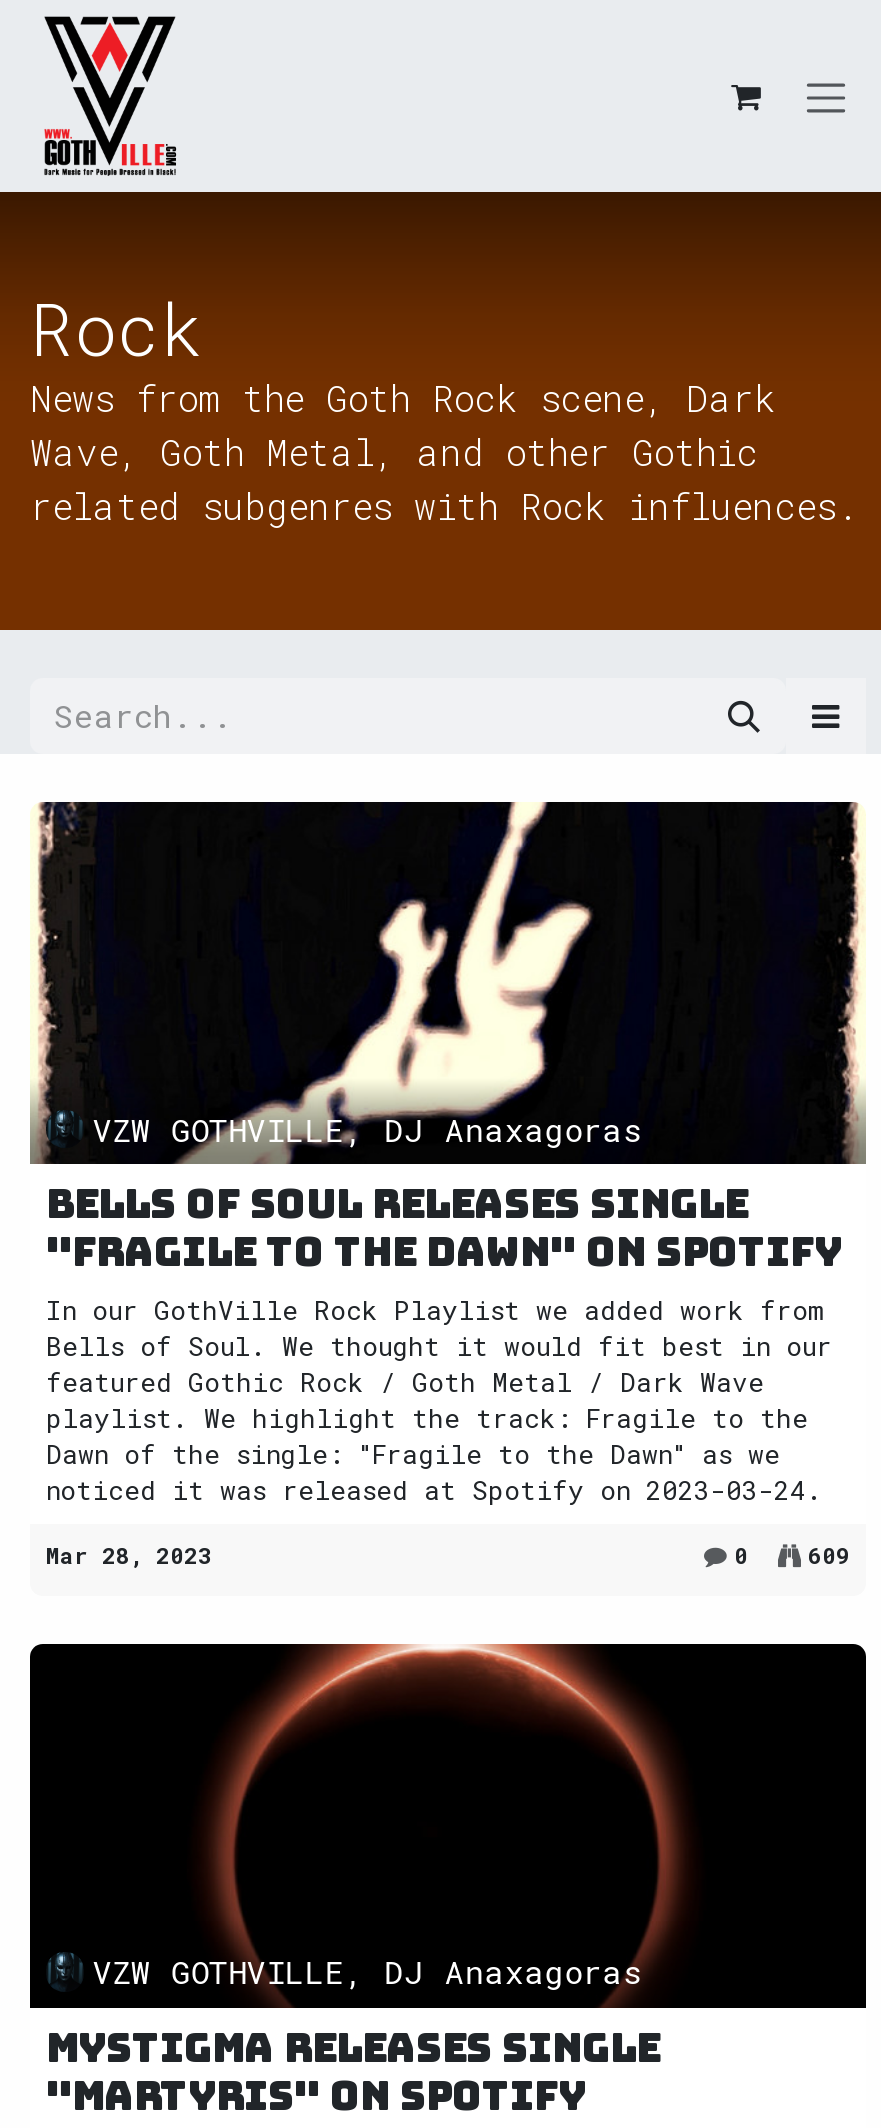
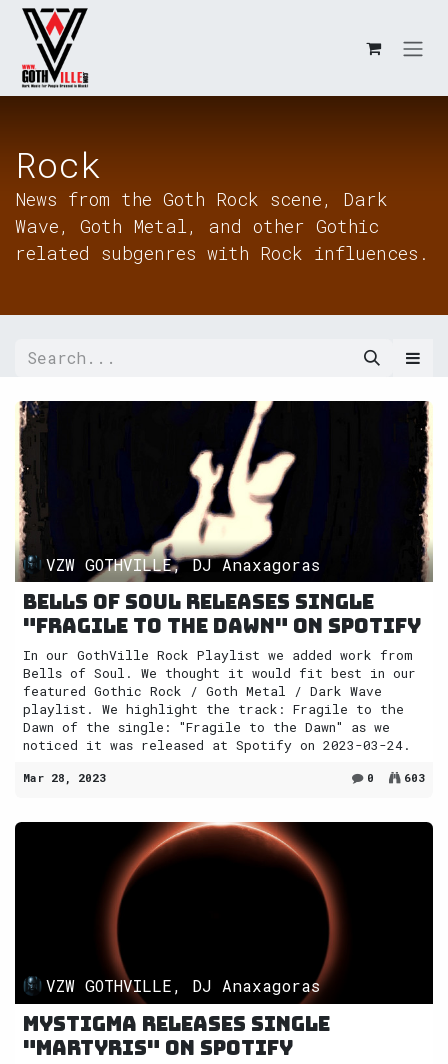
- 0 609
+ 0 603
